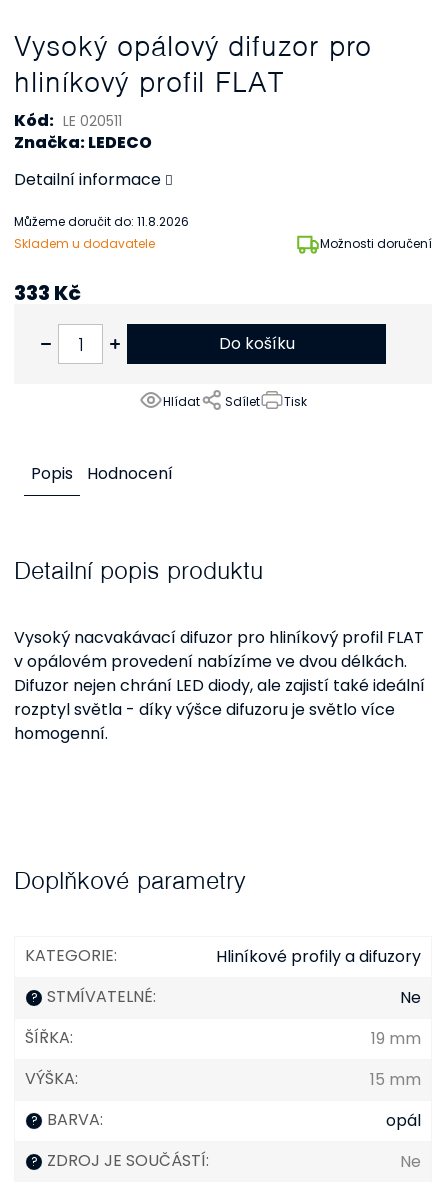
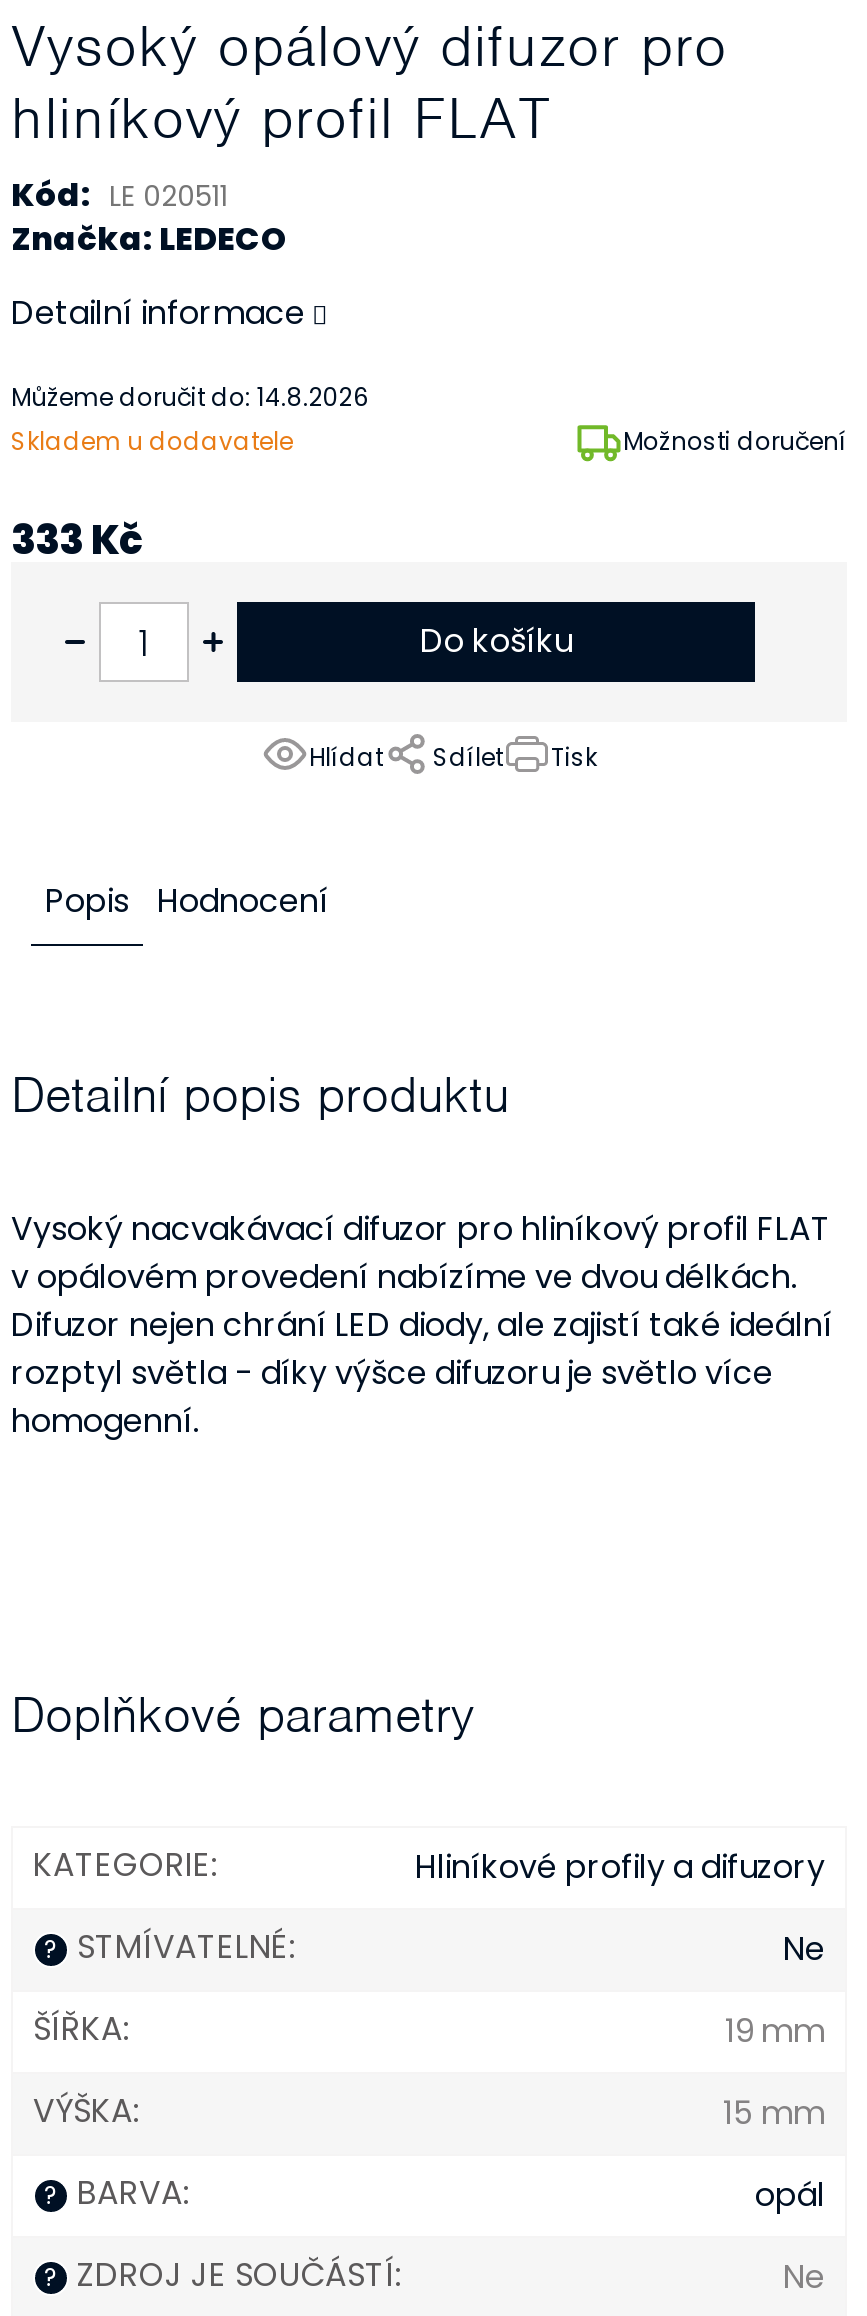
- Můžeme doručit do: 11.8.2026
+ Můžeme doručit do: 14.8.2026
